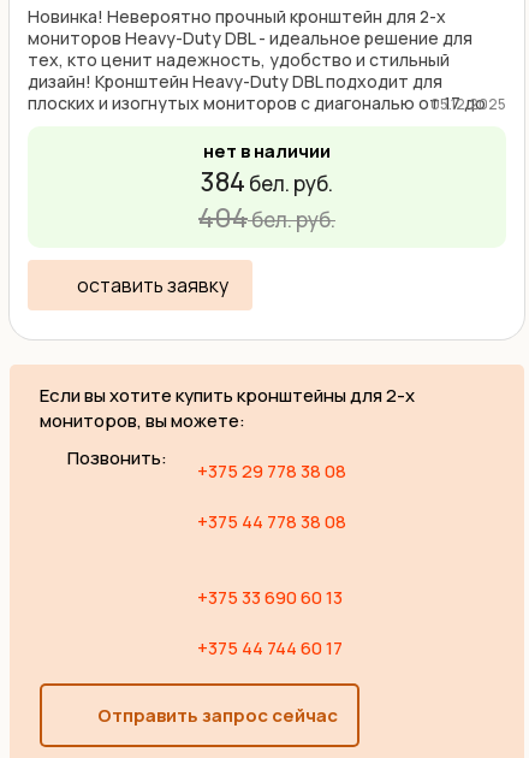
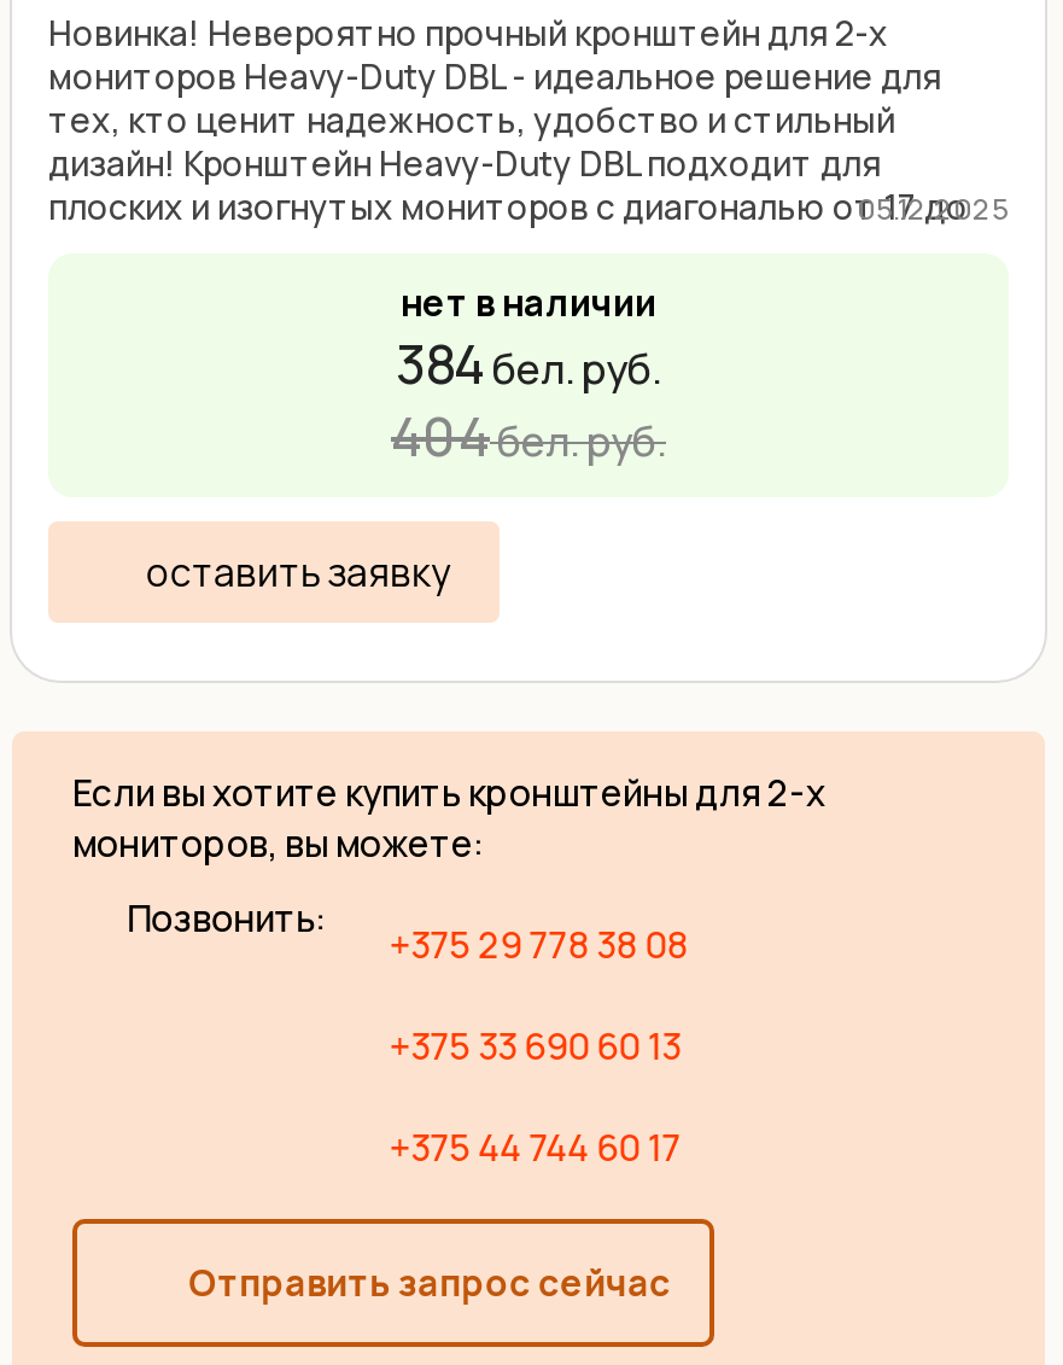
- +375 44 778 38 08
